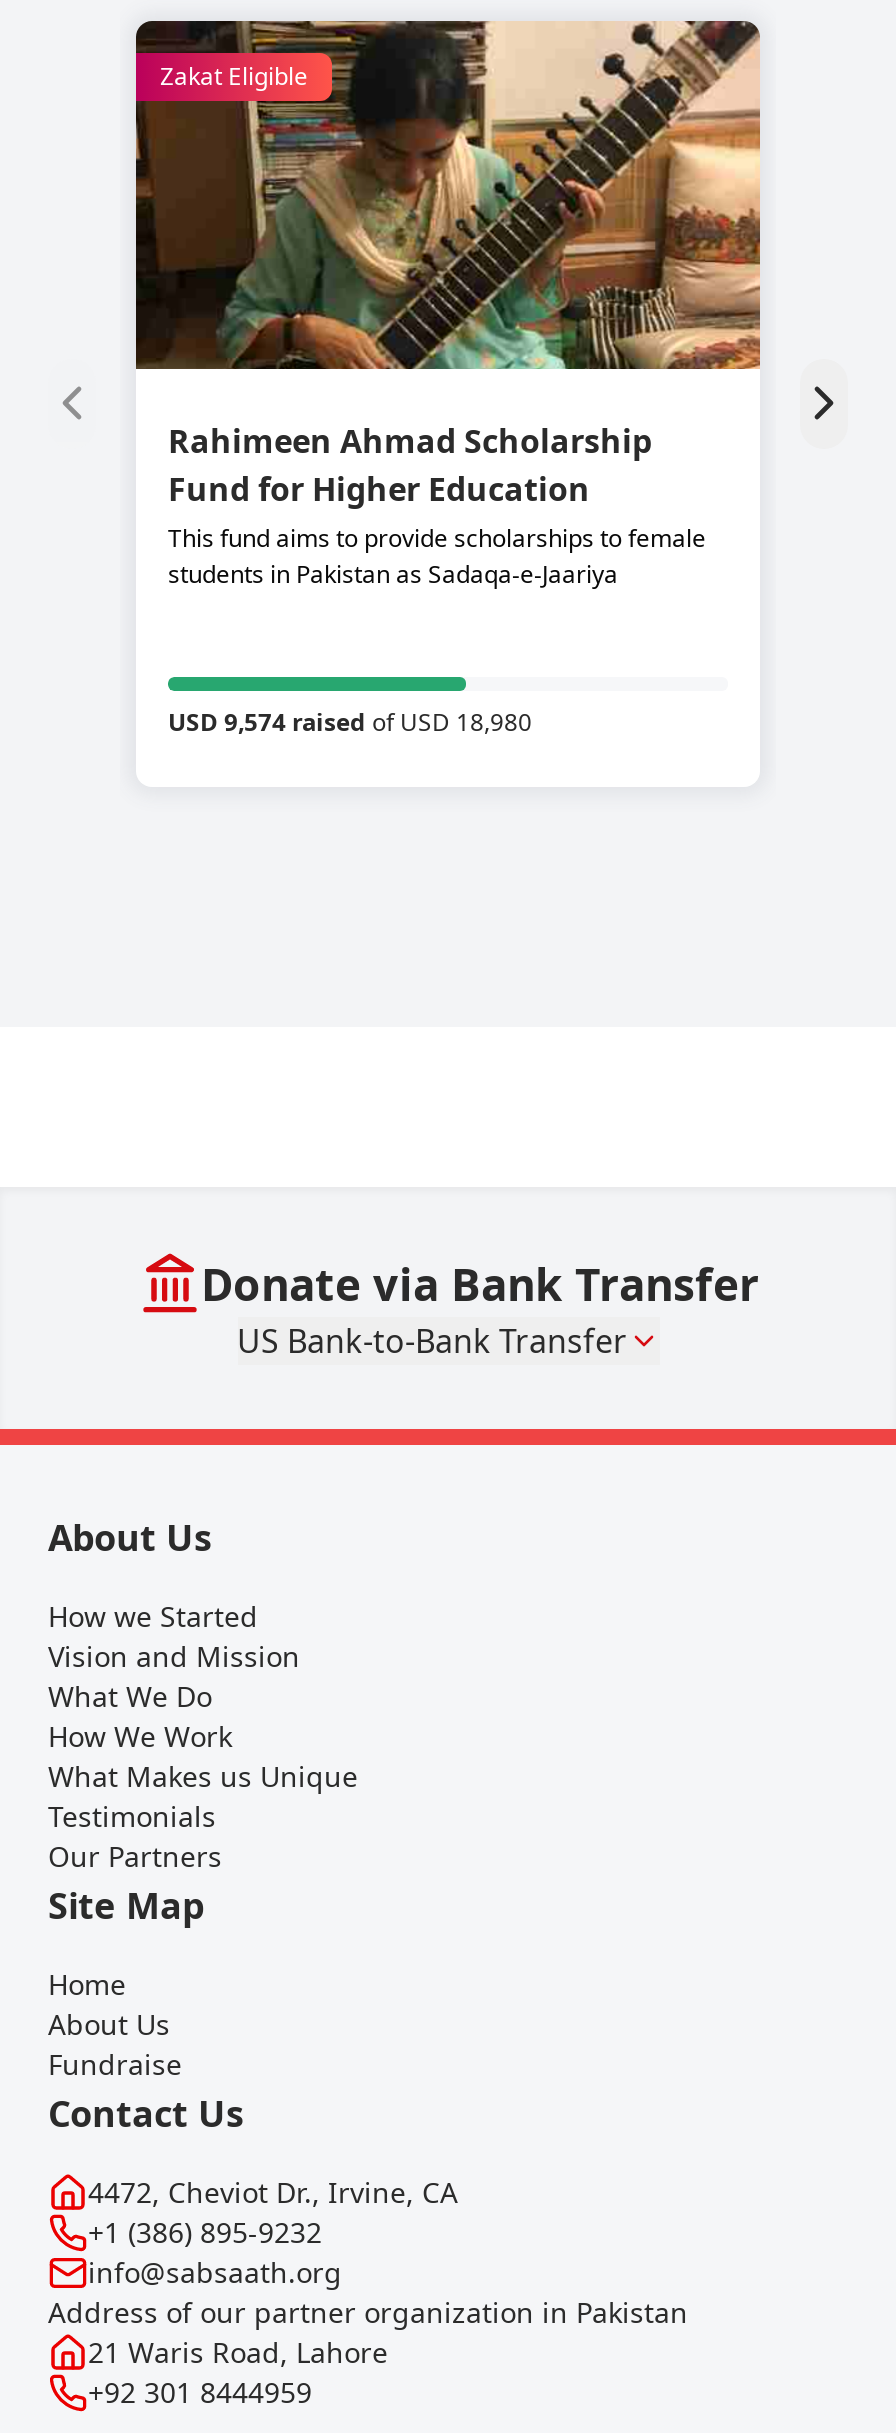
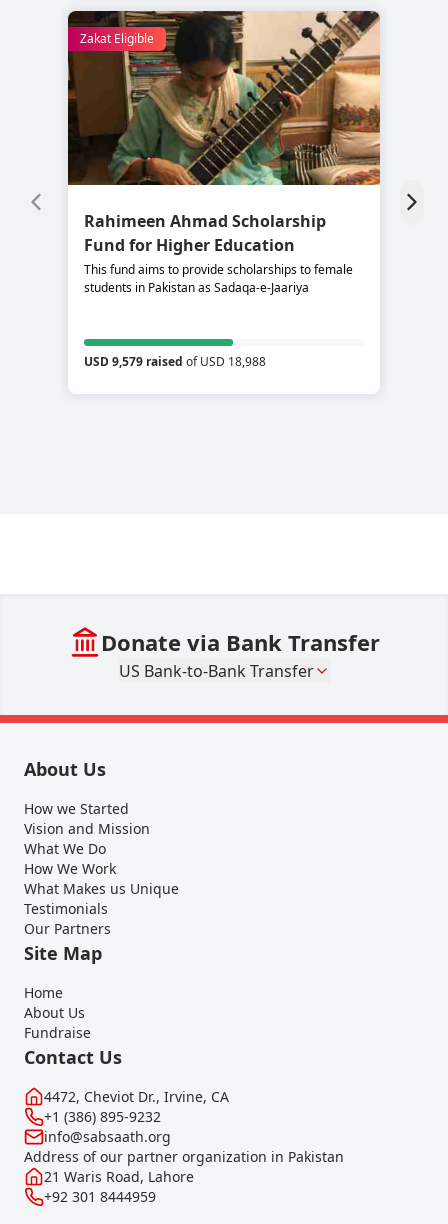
- USD 9,574 raised of USD 18,980
+ USD 9,579 raised of USD 18,988
